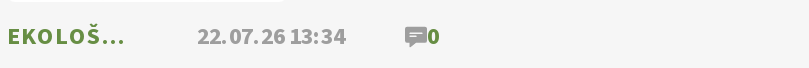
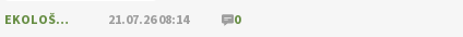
- 22.07.26 13:34
+ 21.07.26 08:14
